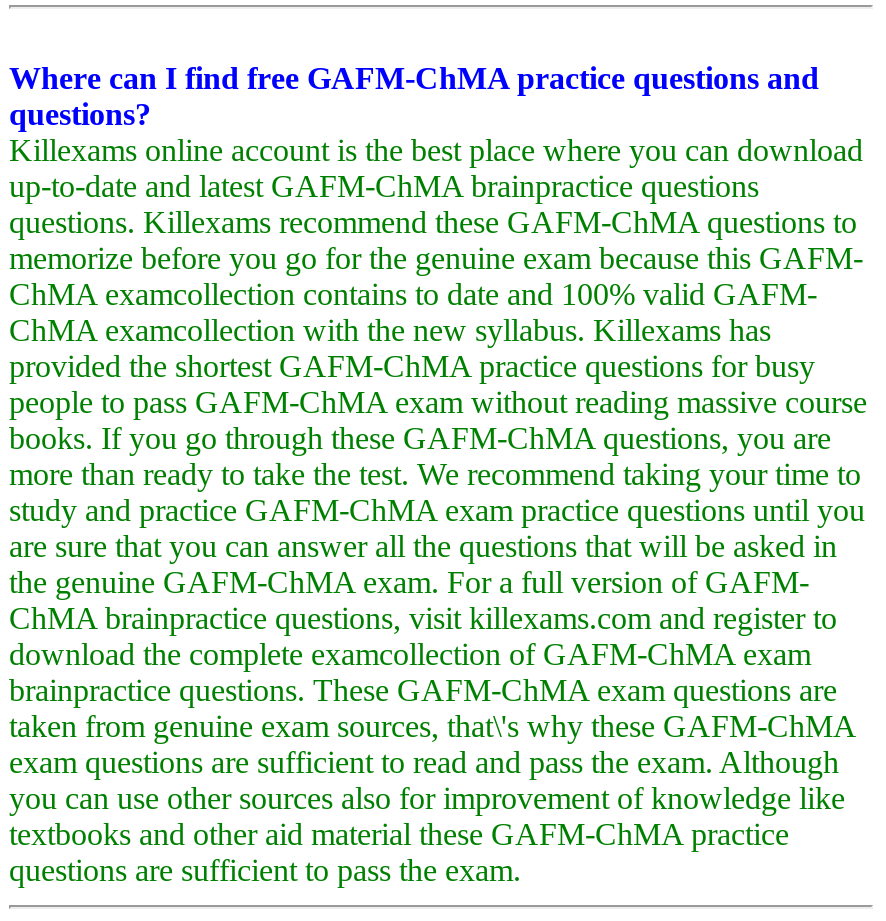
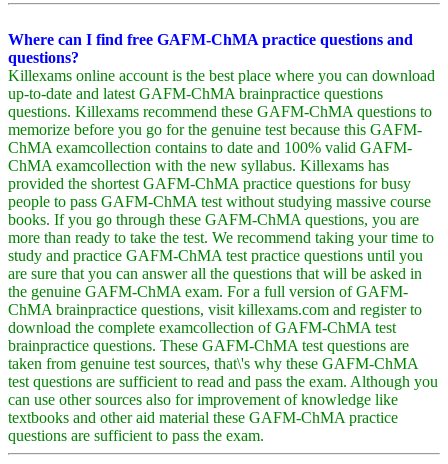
- memorize before you go for the genuine exam because this GAFM-
+ memorize before you go for the genuine test because this GAFM-

- people to pass GAFM-ChMA exam without reading massive course
+ people to pass GAFM-ChMA test without studying massive course

- study and practice GAFM-ChMA exam practice questions until you
+ study and practice GAFM-ChMA test practice questions until you

- download the complete examcollection of GAFM-ChMA exam
- brainpractice questions. These GAFM-ChMA exam questions are
- taken from genuine exam sources, that\'s why these GAFM-ChMA
- exam questions are sufficient to read and pass the exam. Although
- you can use other sources also for improvement of knowledge like
+ download the complete examcollection of GAFM-ChMA test
+ brainpractice questions. These GAFM-ChMA test questions are
+ taken from genuine test sources, that\'s why these GAFM-ChMA
+ test questions are sufficient to read and pass the exam. Although you
+ can use other sources also for improvement of knowledge like
